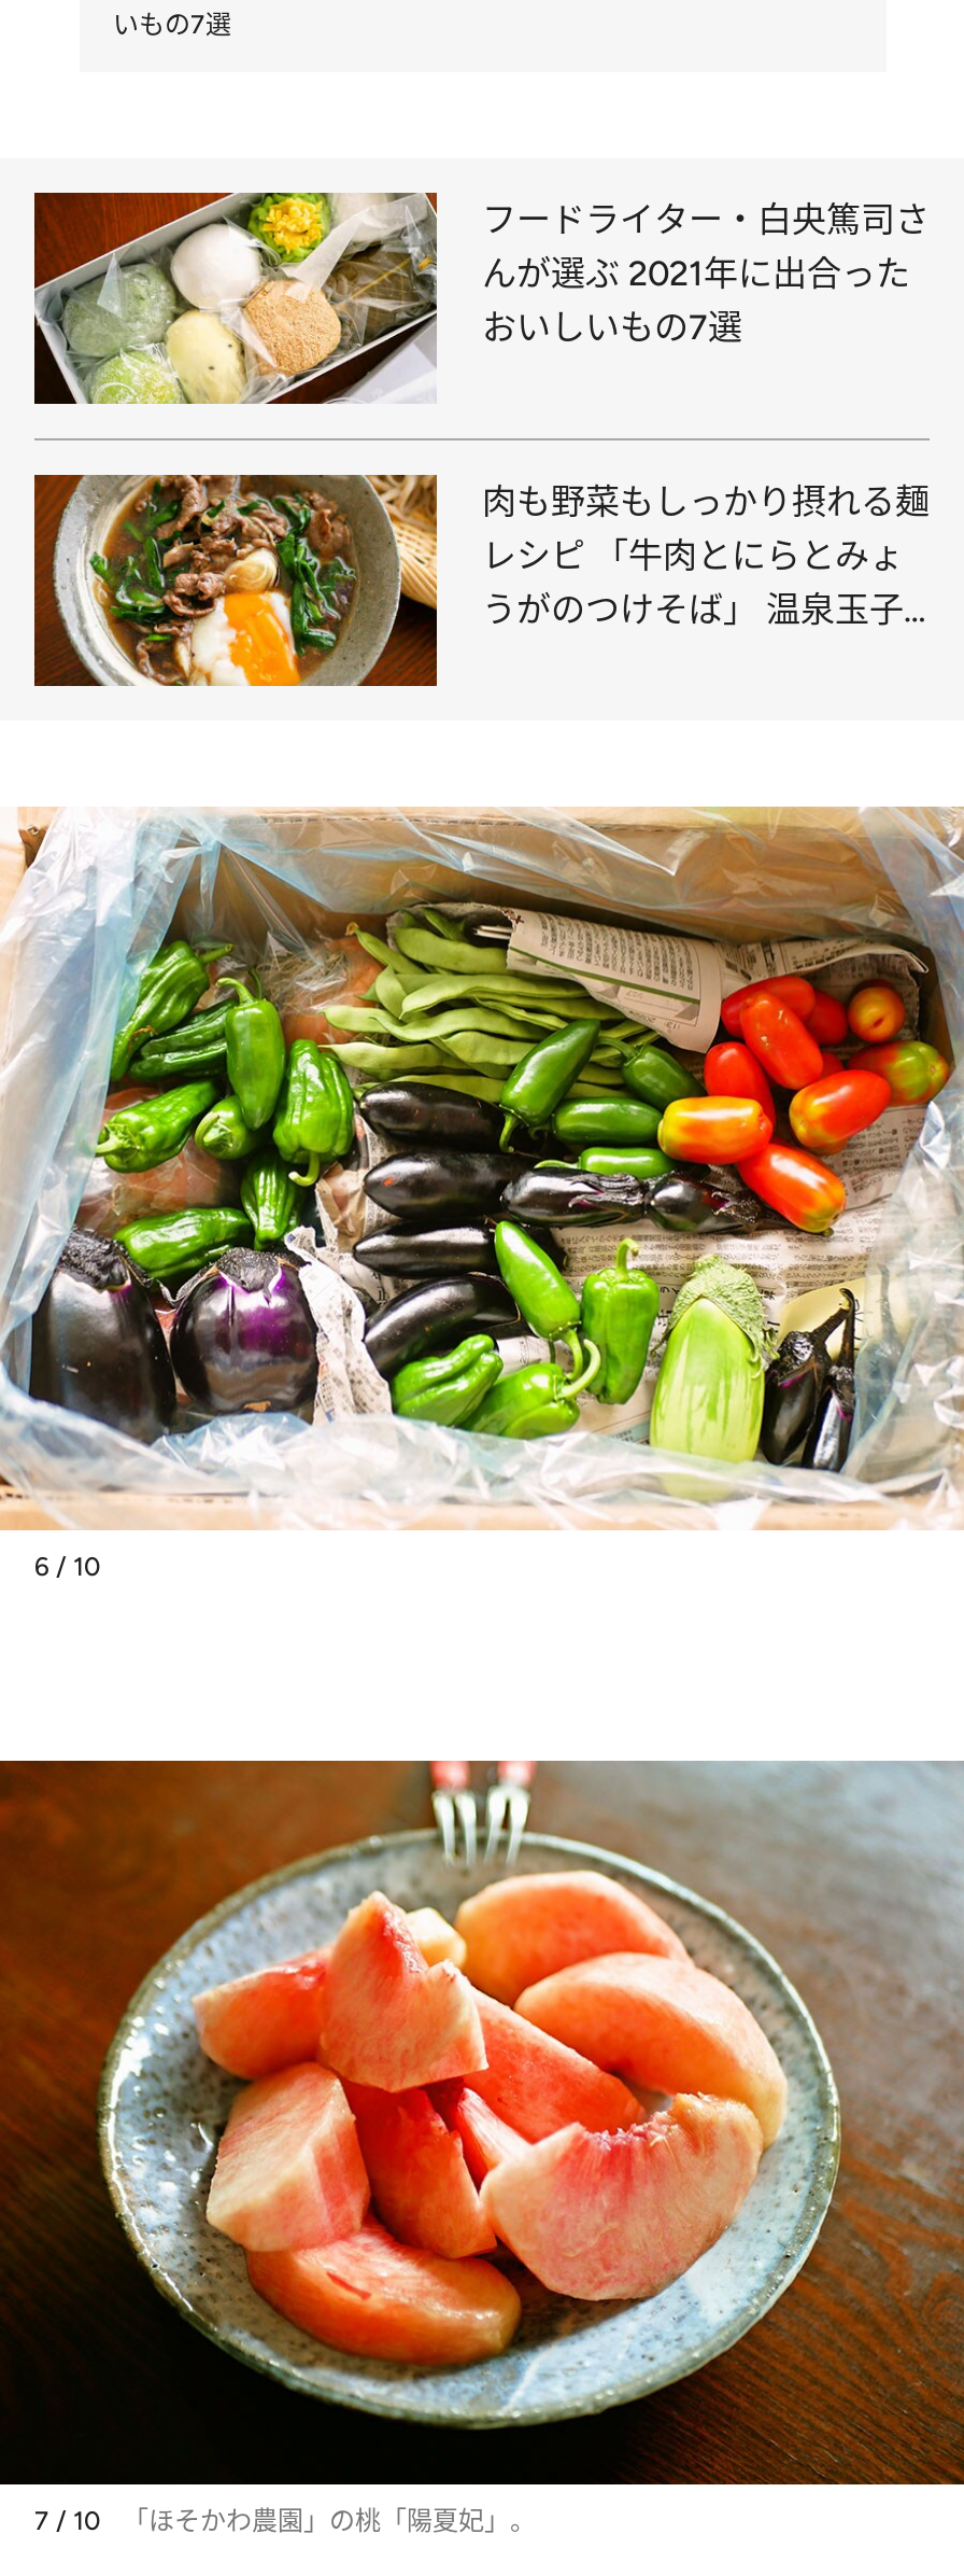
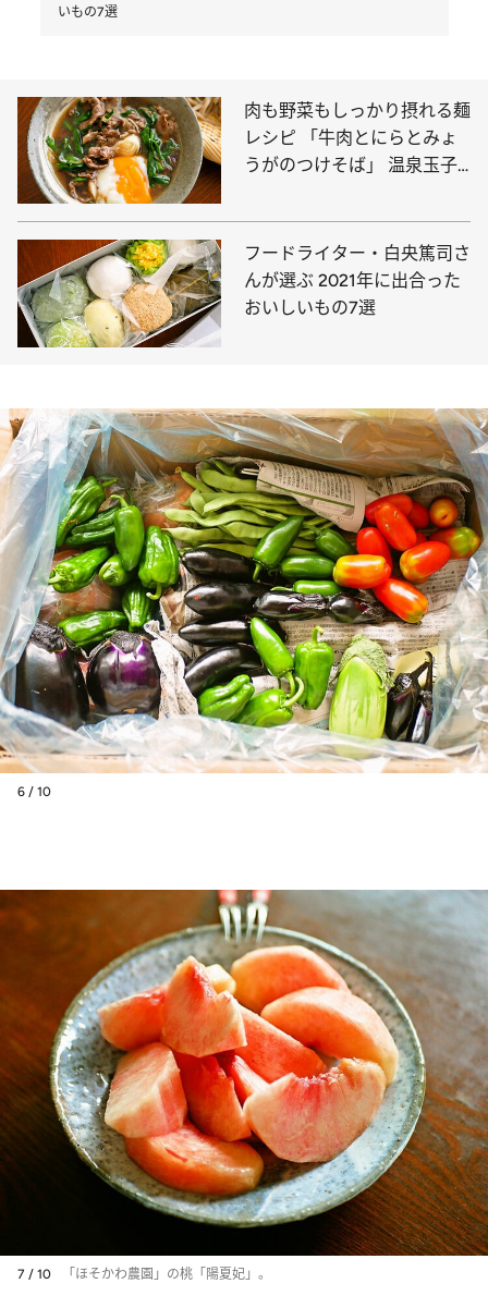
moved down: [image] | フードライター・白央篤司さ | んが選ぶ 2021年に出合った | おいしいもの7選

moved up: [image] | 肉も野菜もしっかり摂れる麺 | レシピ 「牛肉とにらとみょ | うがのつけそば」 温泉玉子
